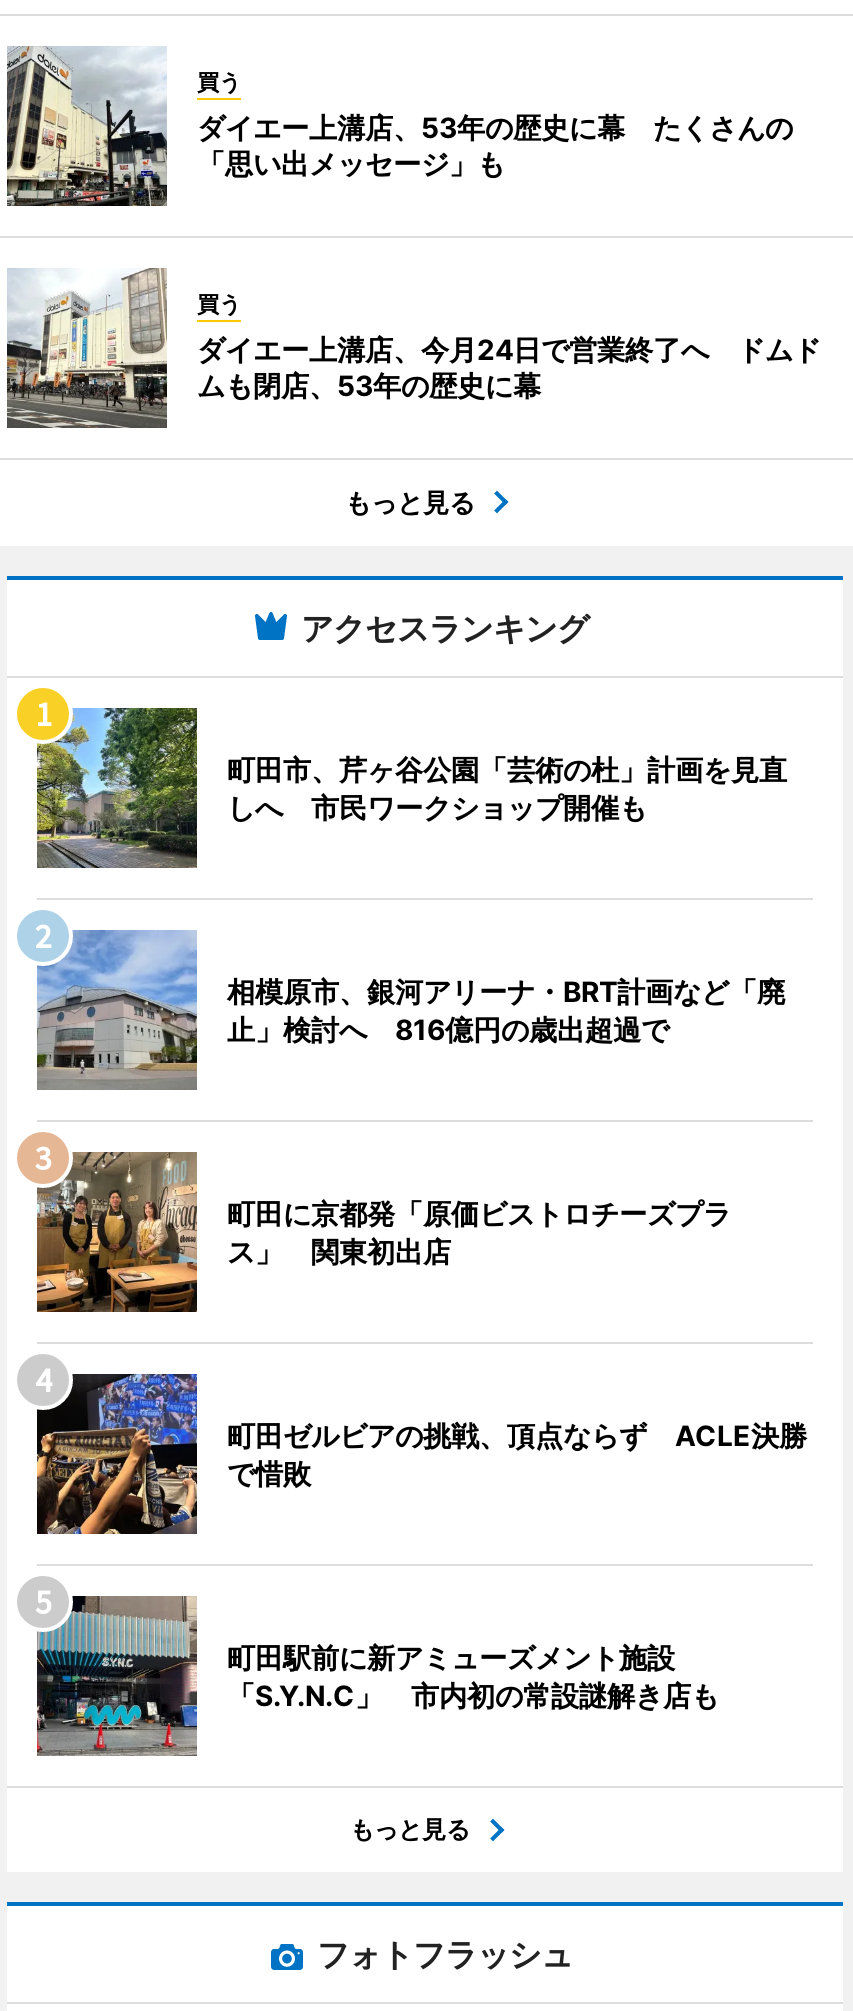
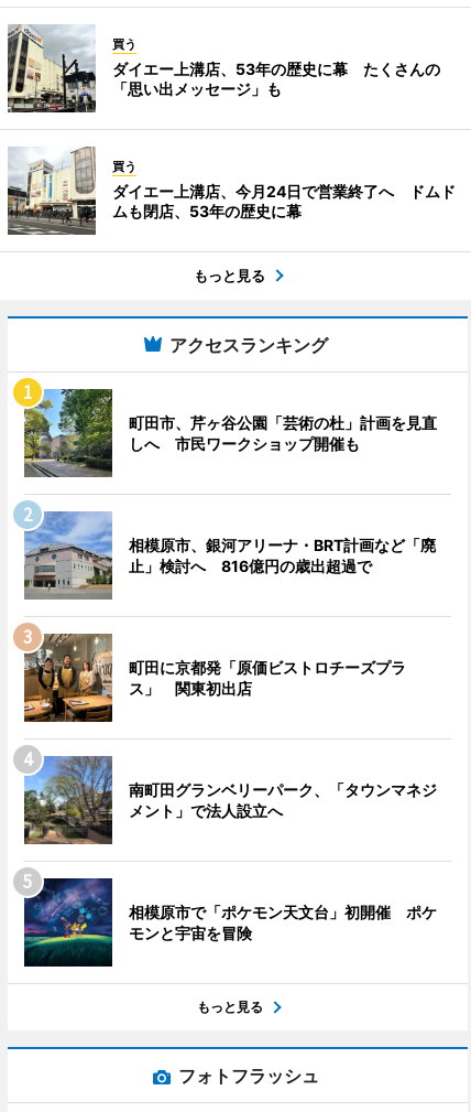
- [image]
- 町田ゼルビアの挑戦、頂点ならず ACLE決勝
- で惜敗
+ [image]
+ 南町田グランベリーパーク、「タウンマネジ
+ メント」で法人設立へ

- [image]
- 町田駅前に新アミューズメント施設
- 「S.Y.N.C」 市内初の常設謎解き店も
+ [image]
+ 相模原市で「ポケモン天文台」初開催 ポケ
+ モンと宇宙を冒険
